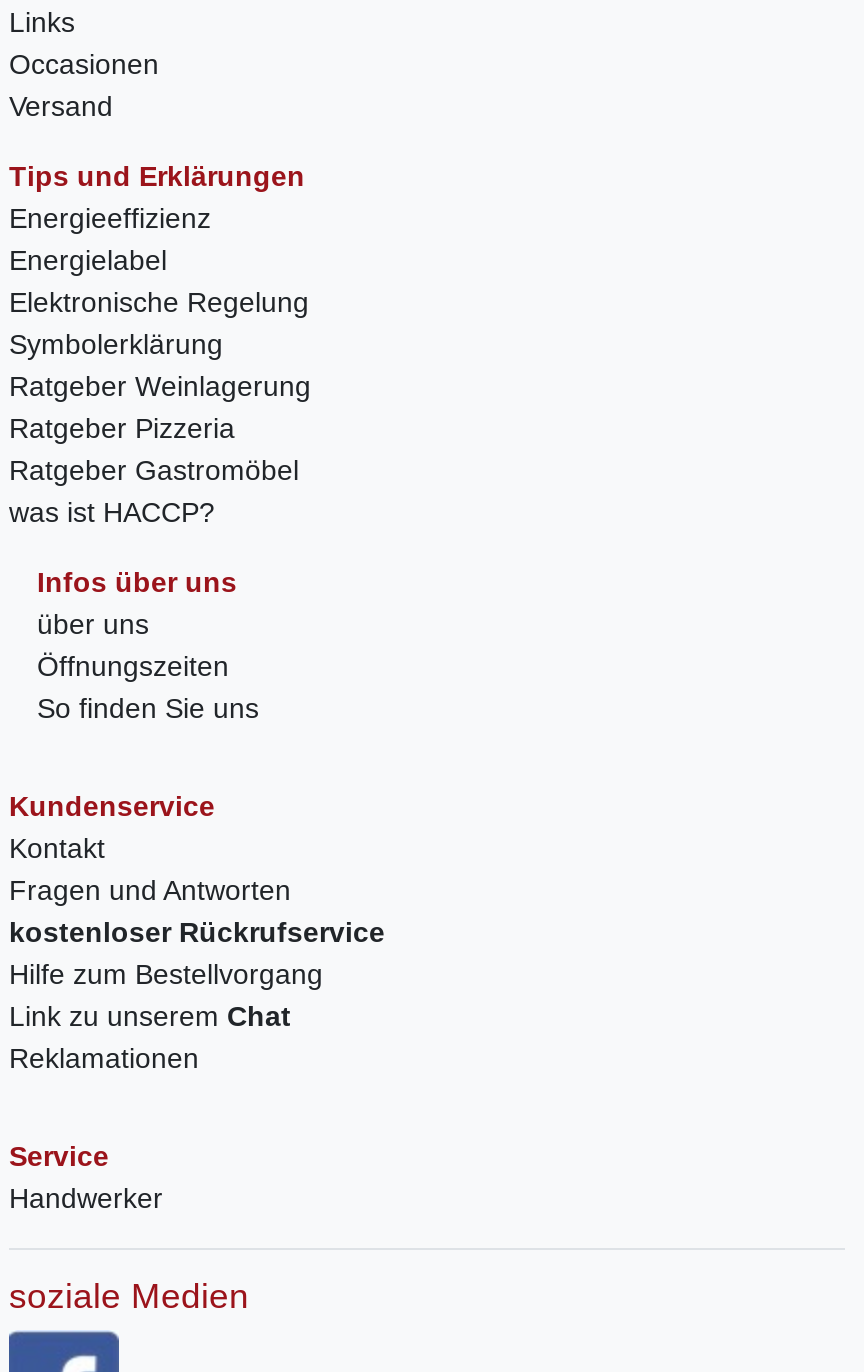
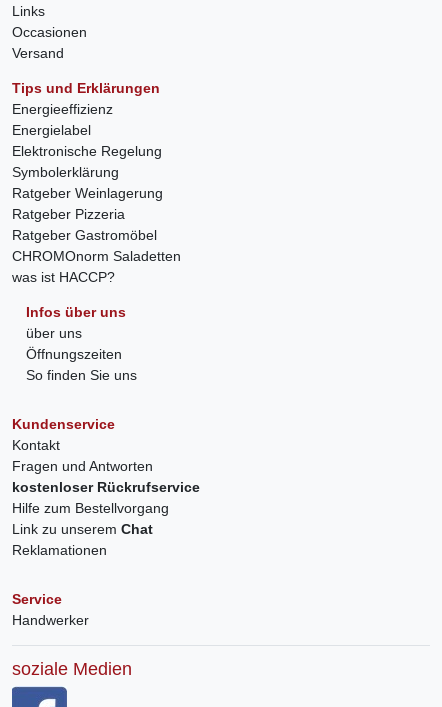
+ CHROMOnorm Saladetten
